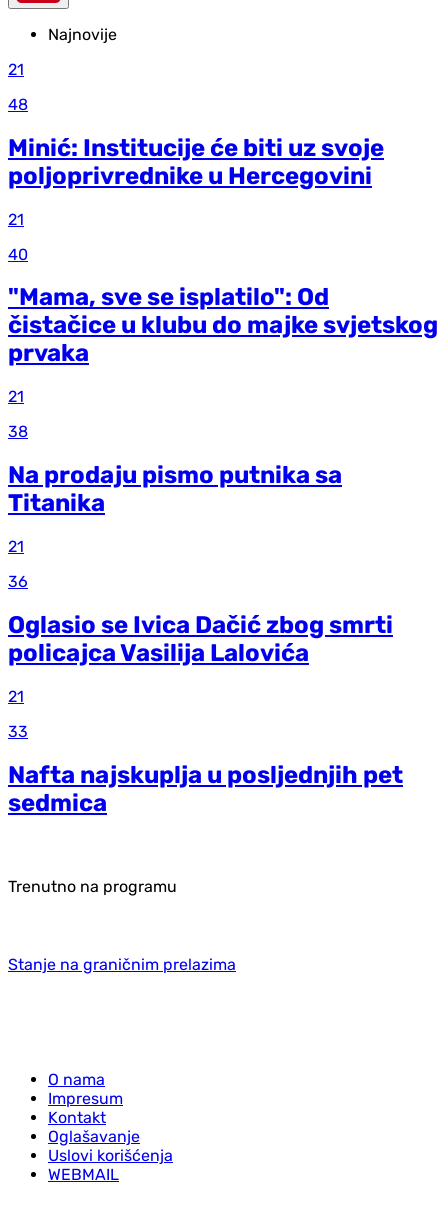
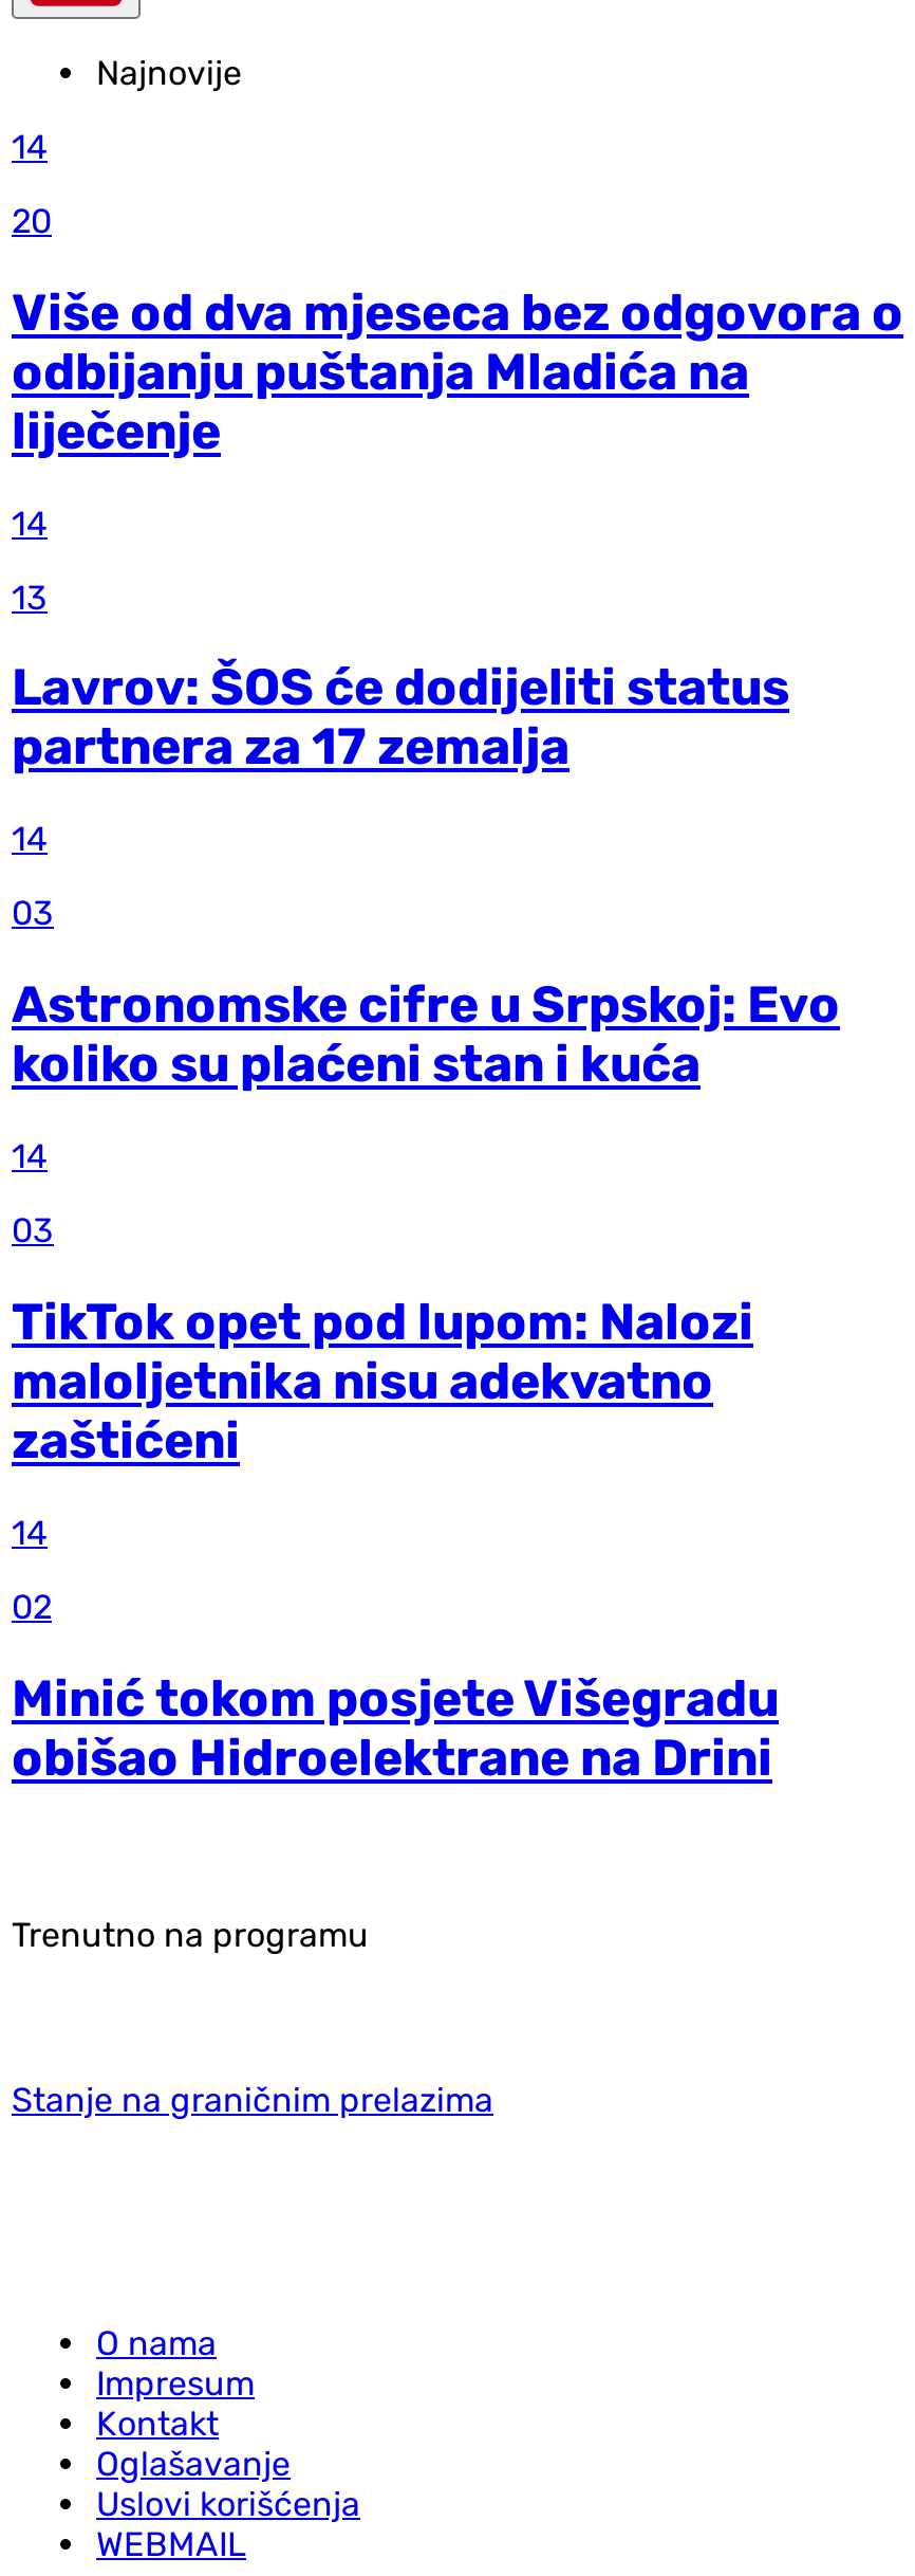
- 21
+ 14

- 48
+ 20

- Minić: Institucije će biti uz svoje
- poljoprivrednike u Hercegovini
+ Više od dva mjeseca bez odgovora o
+ odbijanju puštanja Mladića na
+ liječenje

- 21
+ 14

- 40
+ 13

- "Mama, sve se isplatilo": Od
- čistačice u klubu do majke svjetskog
- prvaka
+ Lavrov: ŠOS će dodijeliti status
+ partnera za 17 zemalja

- 21
+ 14

- 38
+ 03

- Na prodaju pismo putnika sa
- Titanika
+ Astronomske cifre u Srpskoj: Evo
+ koliko su plaćeni stan i kuća

- 21
+ 14

- 36
+ 03

- Oglasio se Ivica Dačić zbog smrti
- policajca Vasilija Lalovića
+ TikTok opet pod lupom: Nalozi
+ maloljetnika nisu adekvatno
+ zaštićeni

- 21
+ 14

- 33
+ 02

- Nafta najskuplja u posljednjih pet
- sedmica
+ Minić tokom posjete Višegradu
+ obišao Hidroelektrane na Drini
